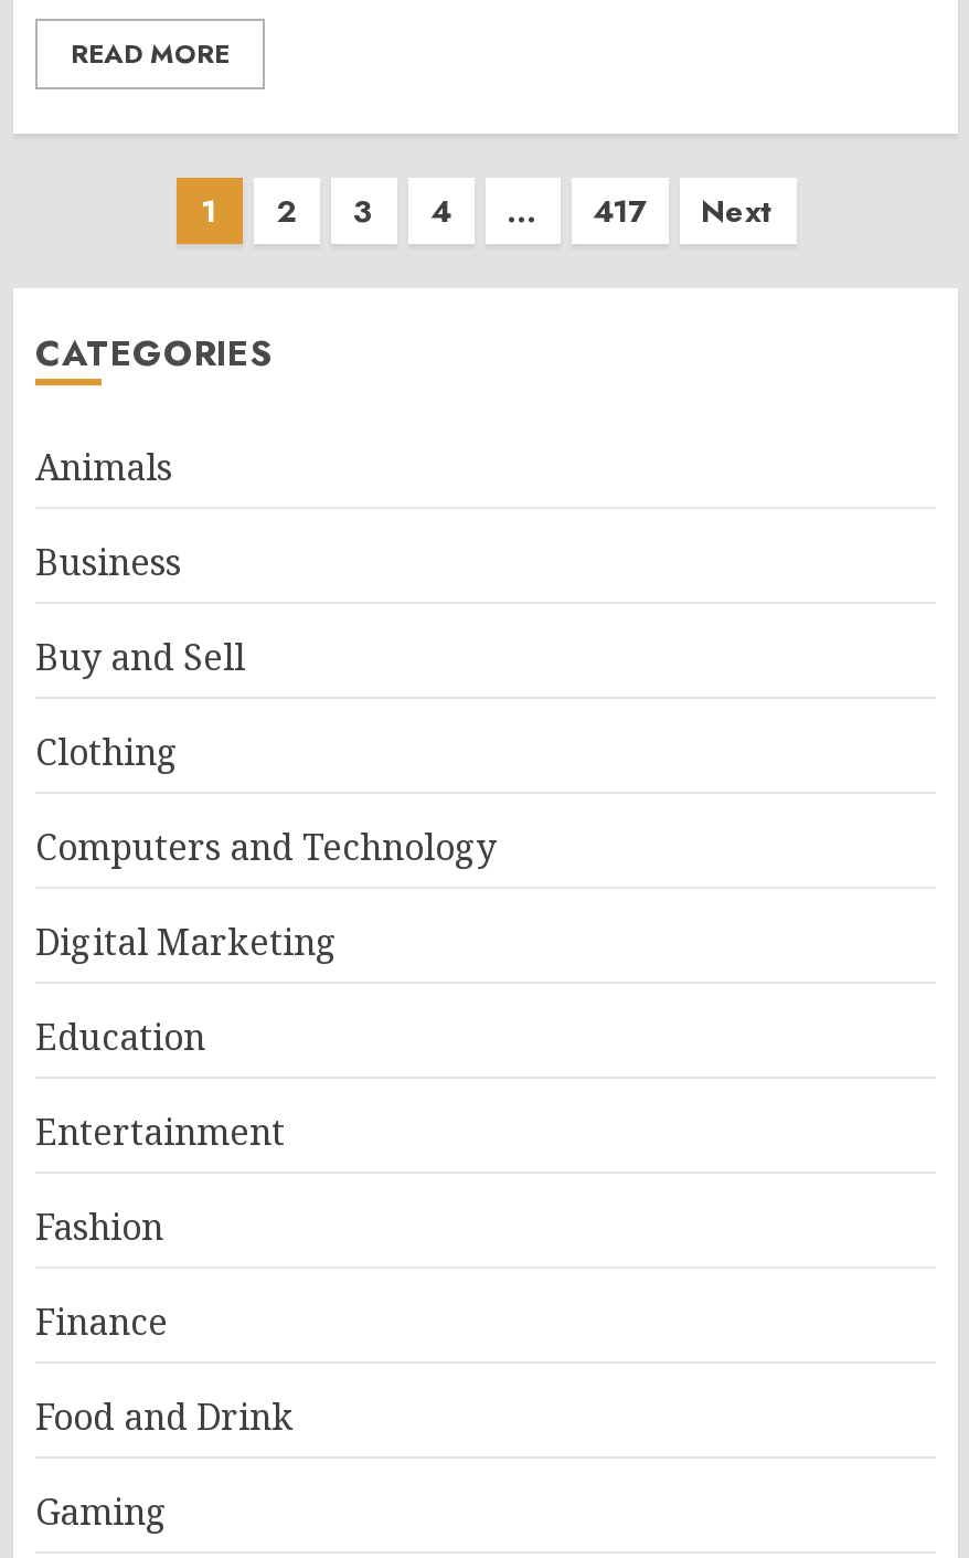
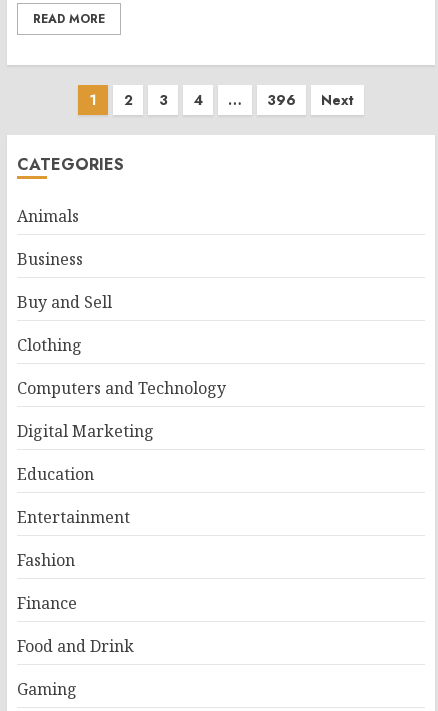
- 417
+ 396
